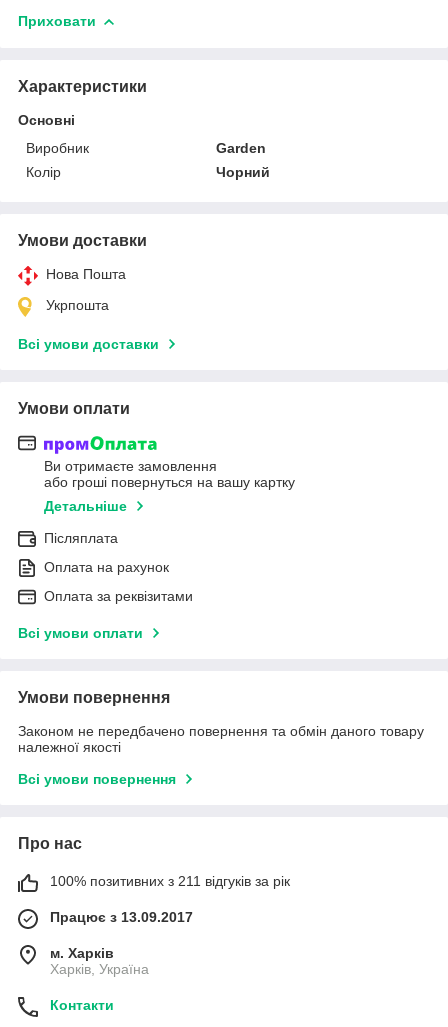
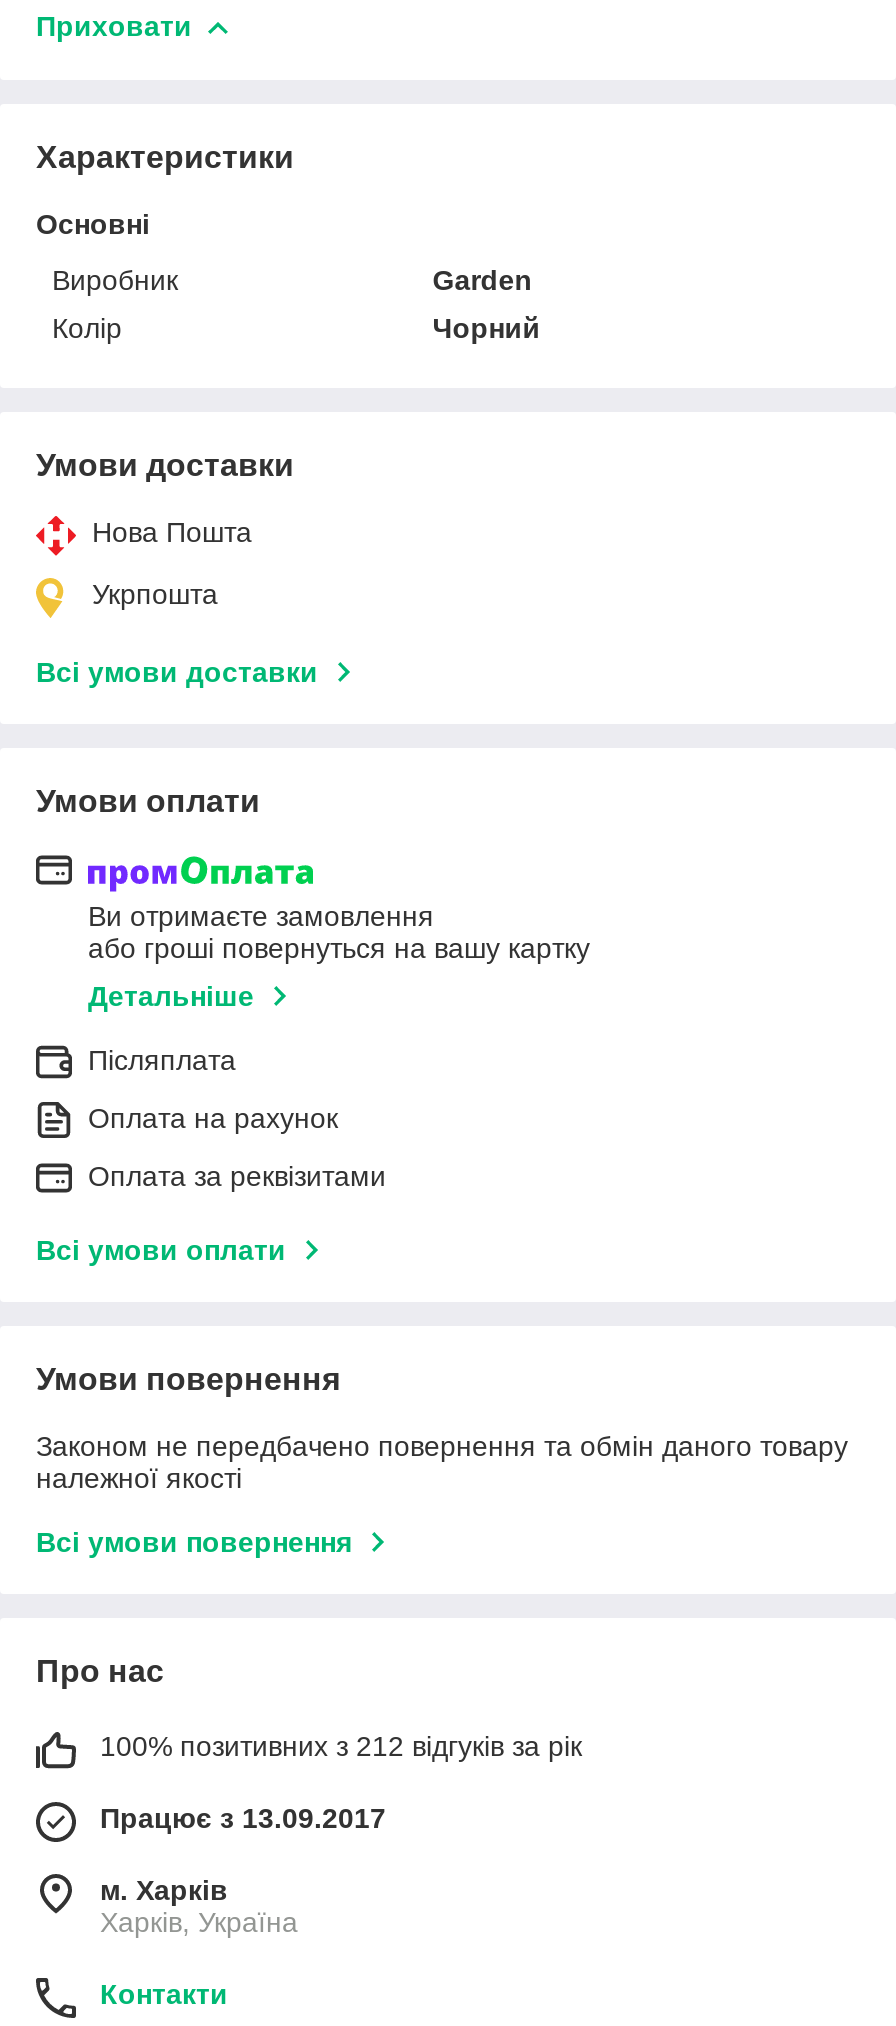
- 100% позитивних з 211 відгуків за рік
+ 100% позитивних з 212 відгуків за рік
